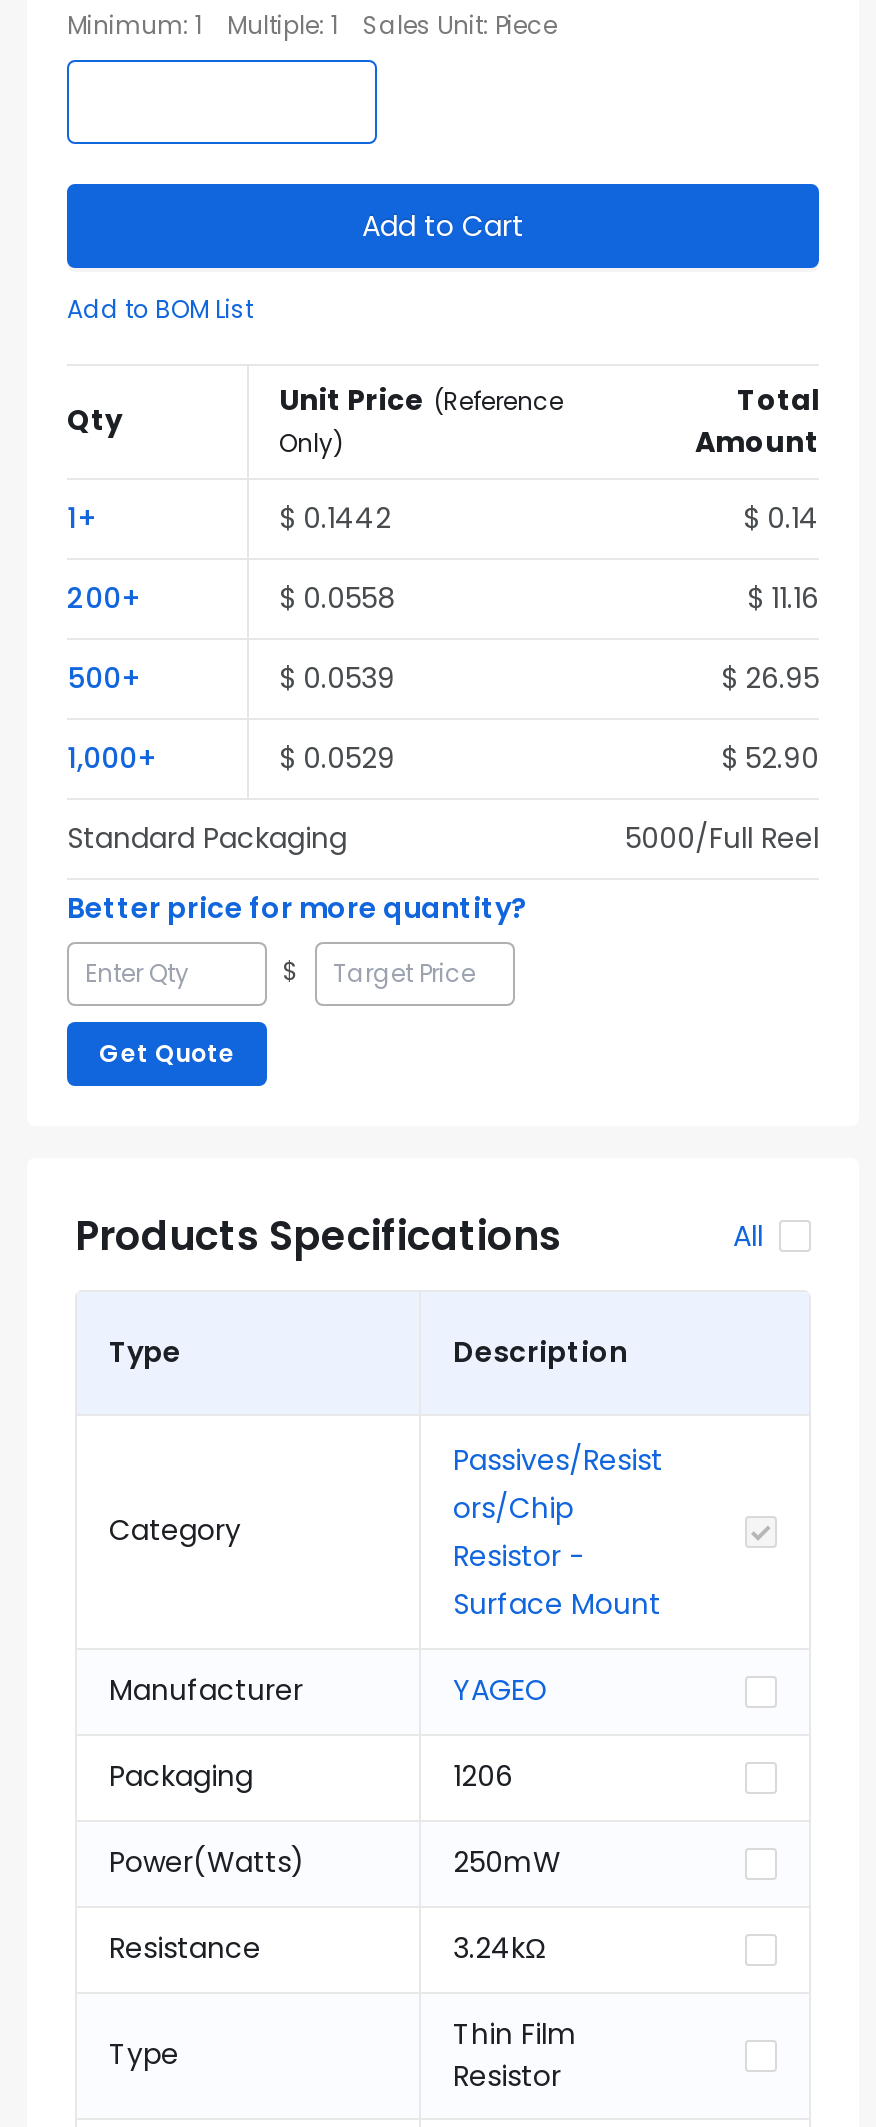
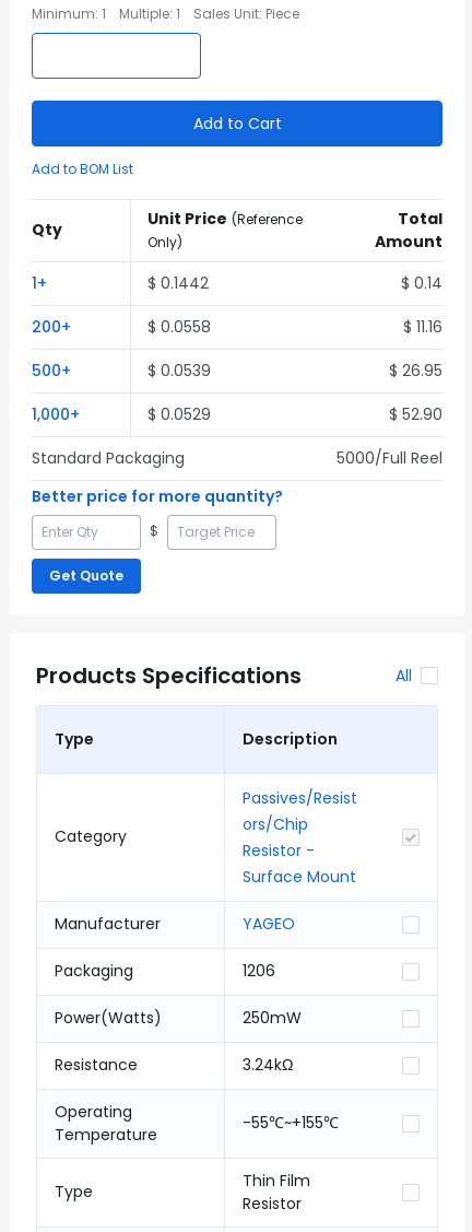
+ Operating
+ Temperature

+ -55℃~+155℃
